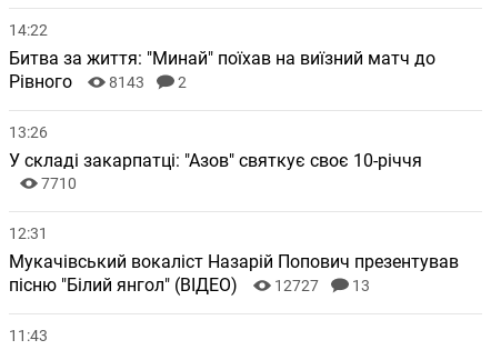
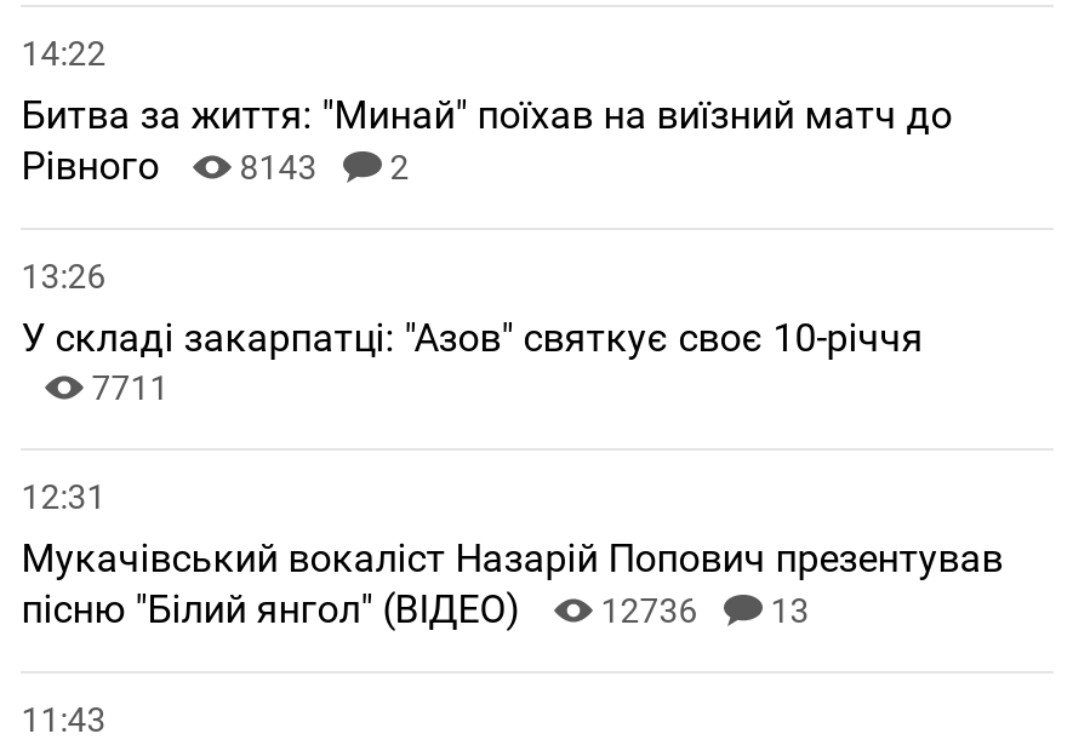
- 7710
+ 7711

- пісню "Білий янгол" (ВІДЕО) 12727 13
+ пісню "Білий янгол" (ВІДЕО) 12736 13
